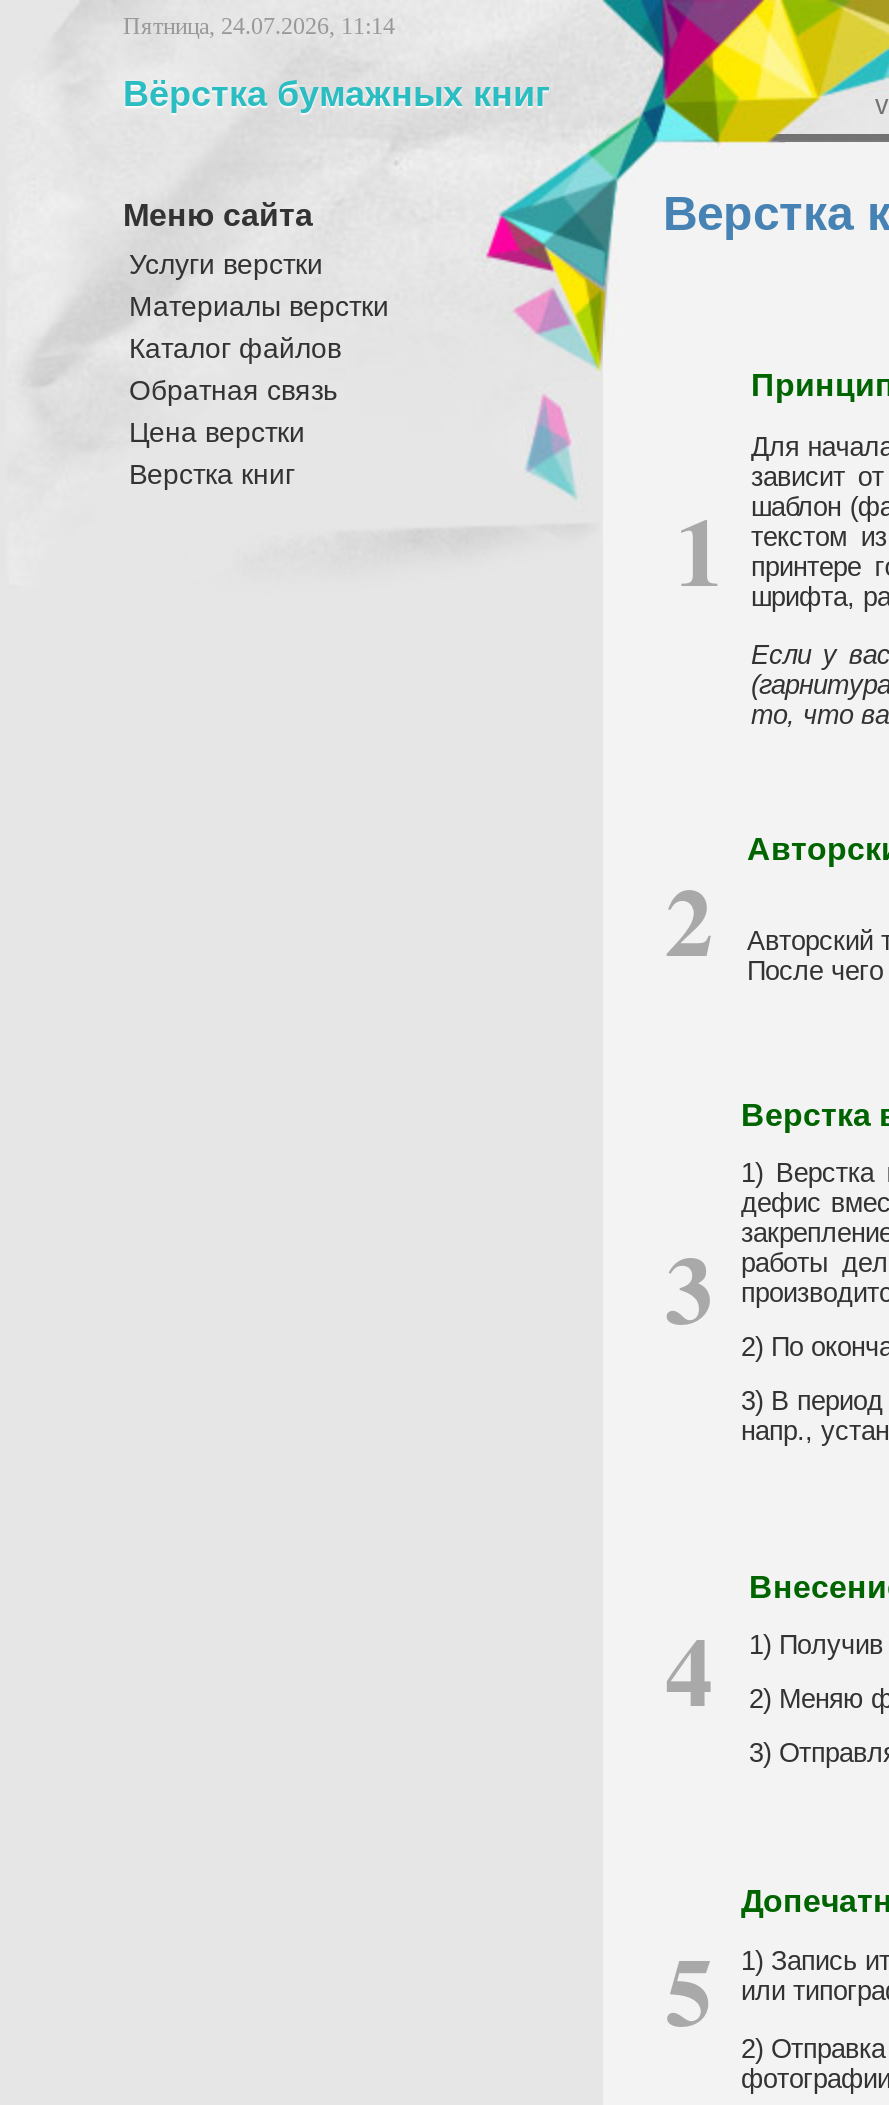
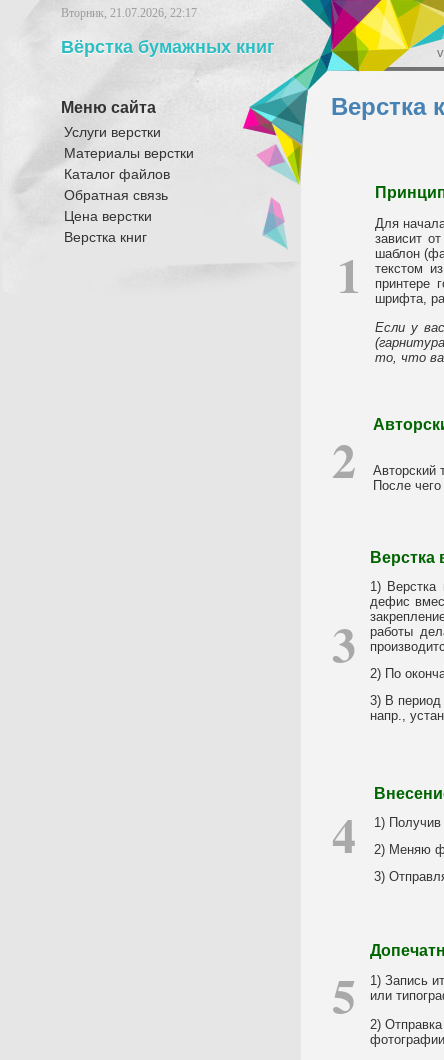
- Пятница, 24.07.2026, 11:14
+ Вторник, 21.07.2026, 22:17
